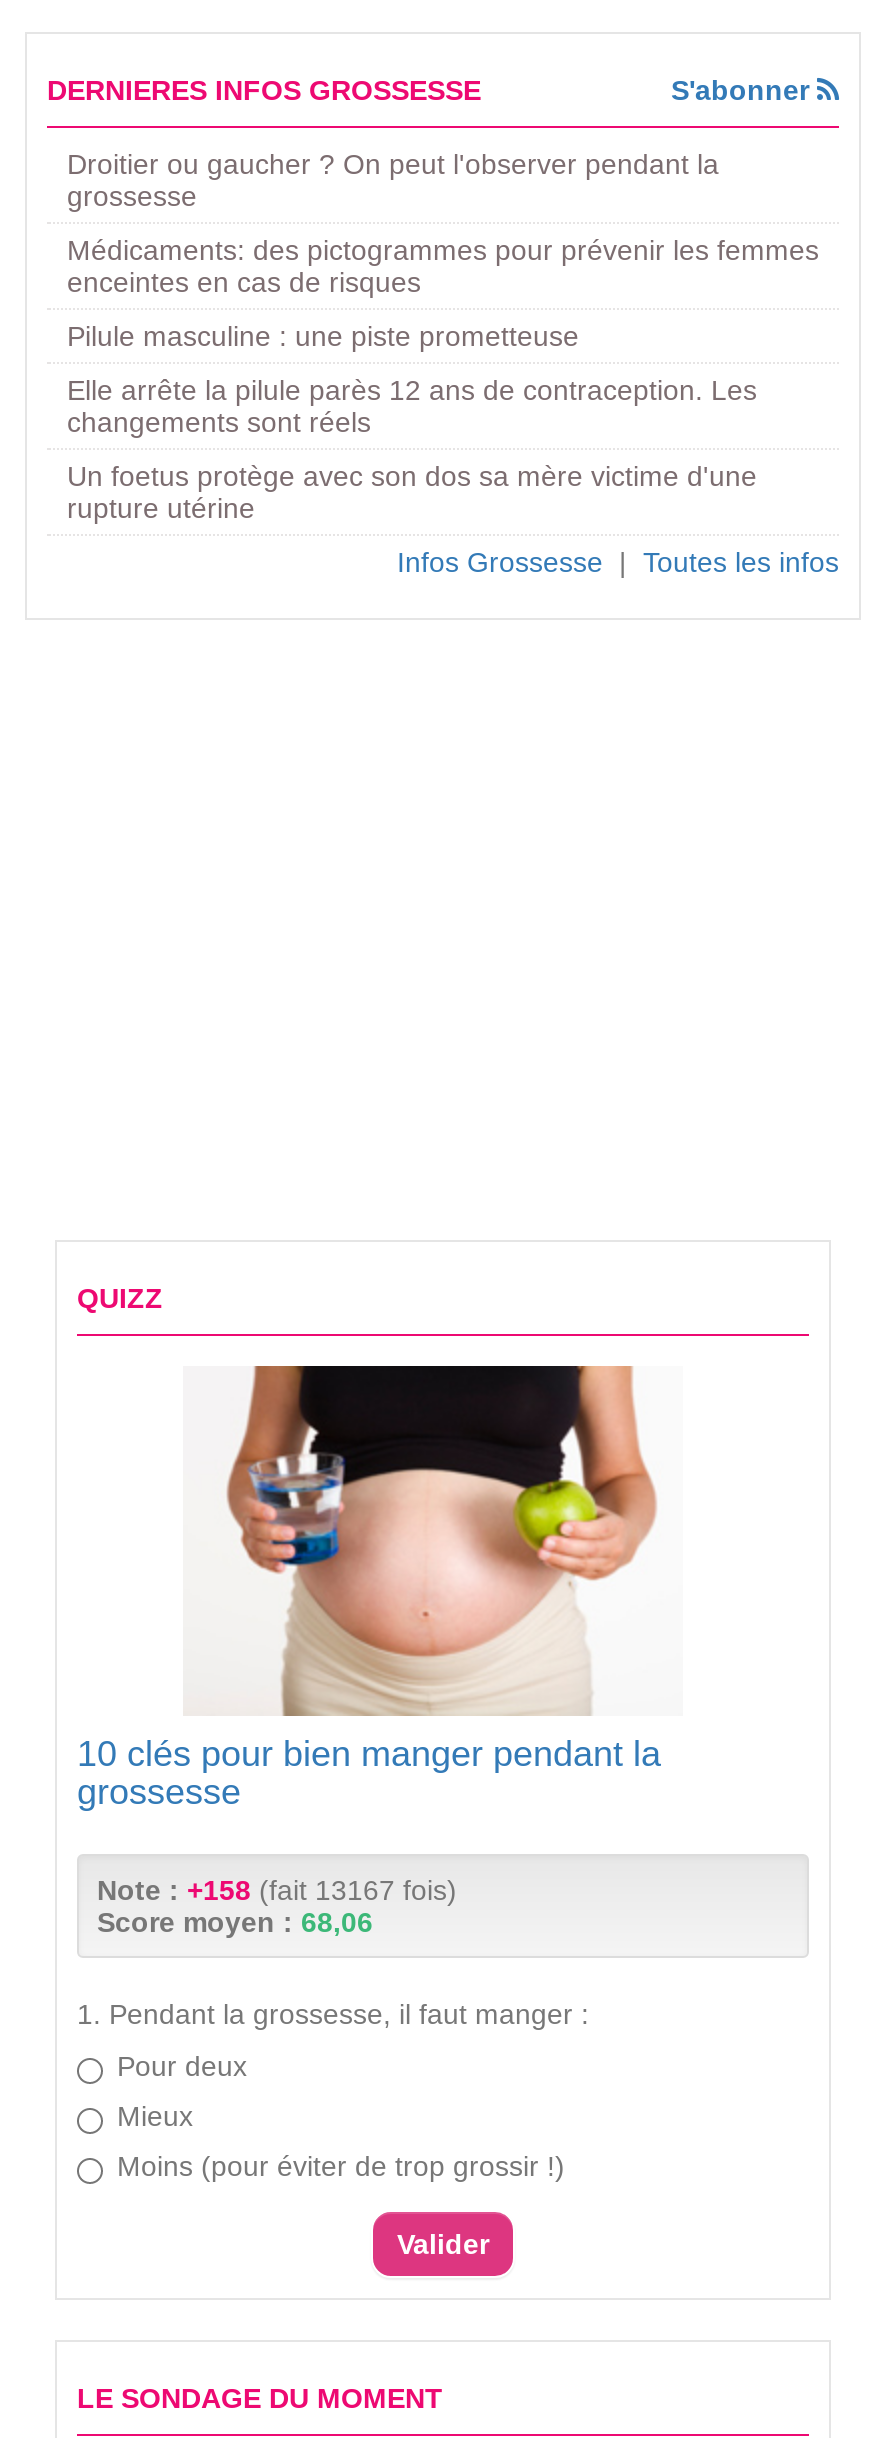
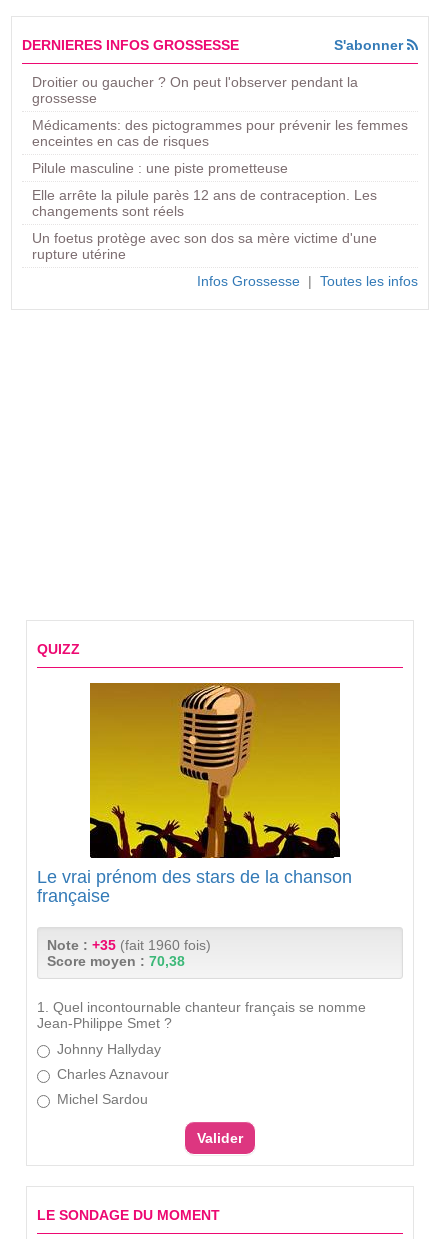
- [image]
- 10 clés pour bien manger pendant la
- grossesse
+ [image]
+ Le vrai prénom des stars de la chanson
+ française

- Note : +158 (fait 13167 fois)
- Score moyen : 68,06
+ Note : +35 (fait 1960 fois)
+ Score moyen : 70,38

- 1. Pendant la grossesse, il faut manger :
+ 1. Quel incontournable chanteur français se nomme
+ Jean-Philippe Smet ?

- Pour deux
+ Johnny Hallyday

- Mieux
+ Charles Aznavour

- Moins (pour éviter de trop grossir !)
+ Michel Sardou
